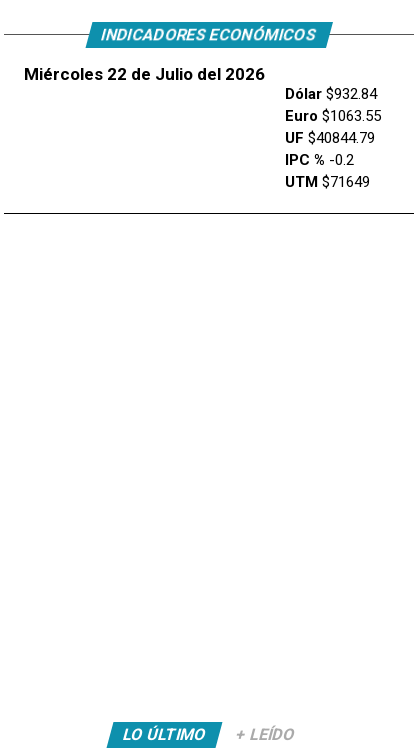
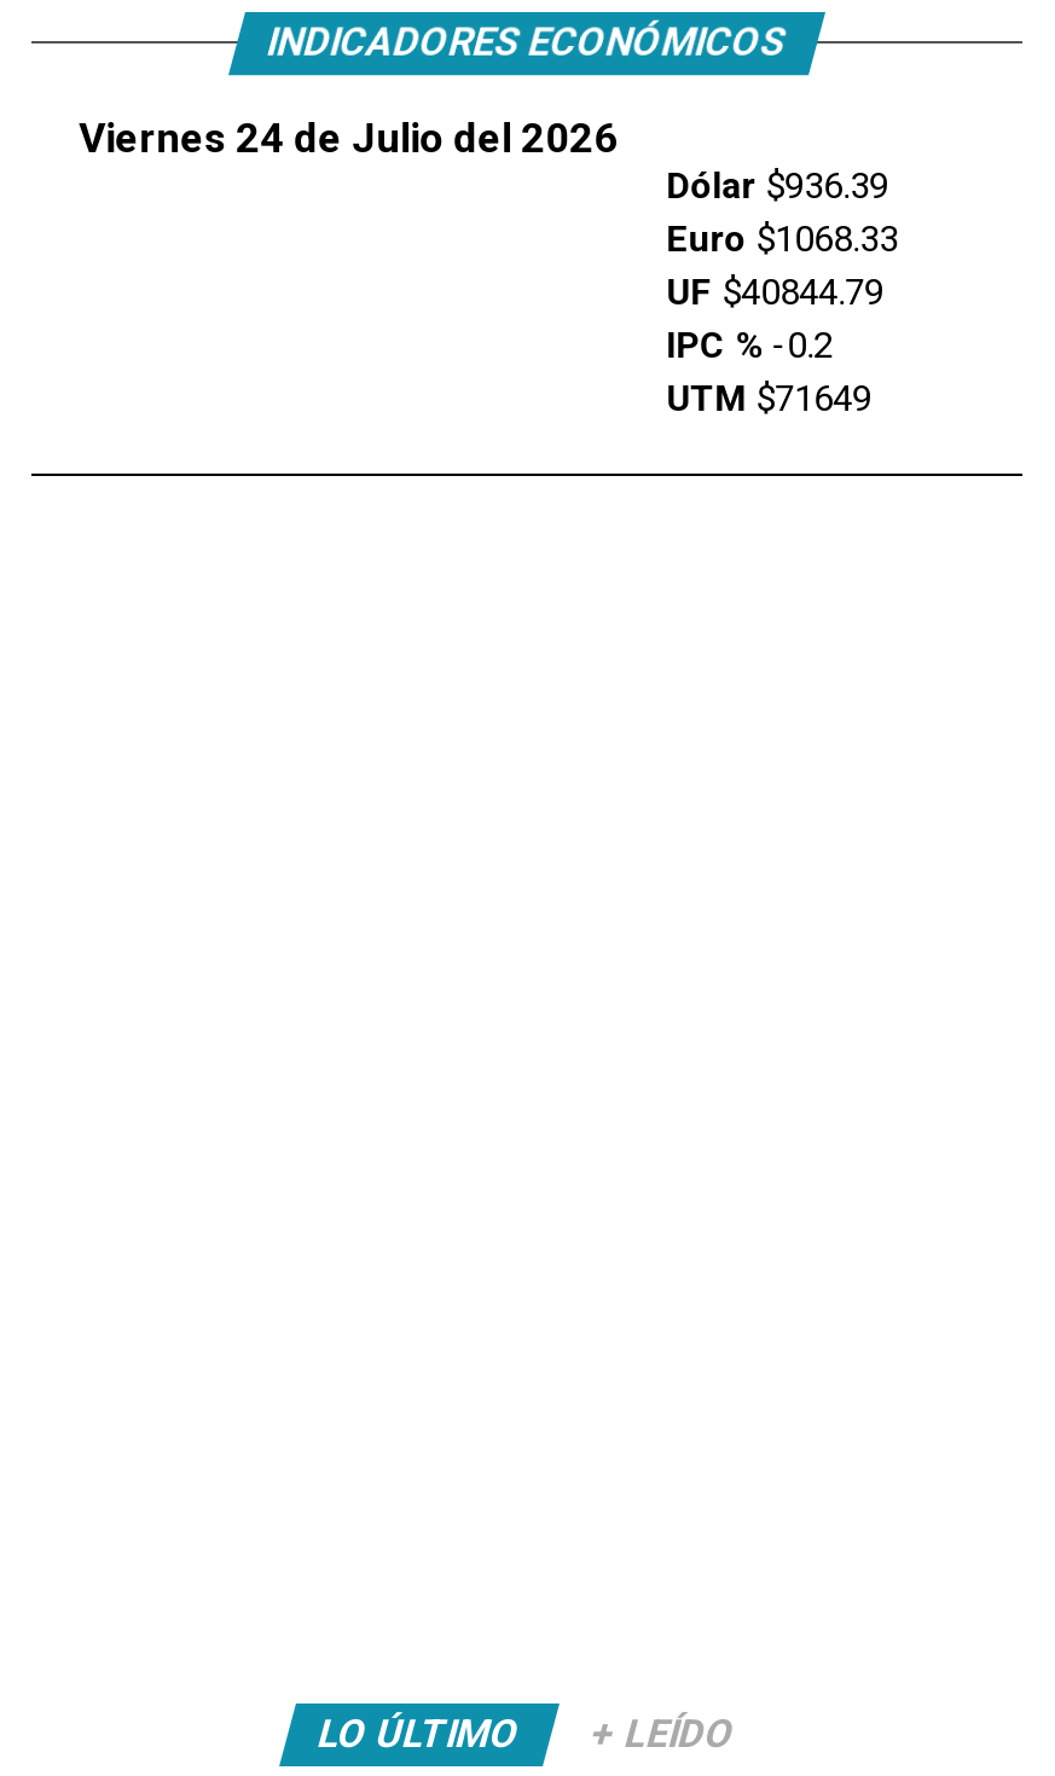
- Miércoles 22 de Julio del 2026
+ Viernes 24 de Julio del 2026

- Dólar $932.84
+ Dólar $936.39

- Euro $1063.55
+ Euro $1068.33
